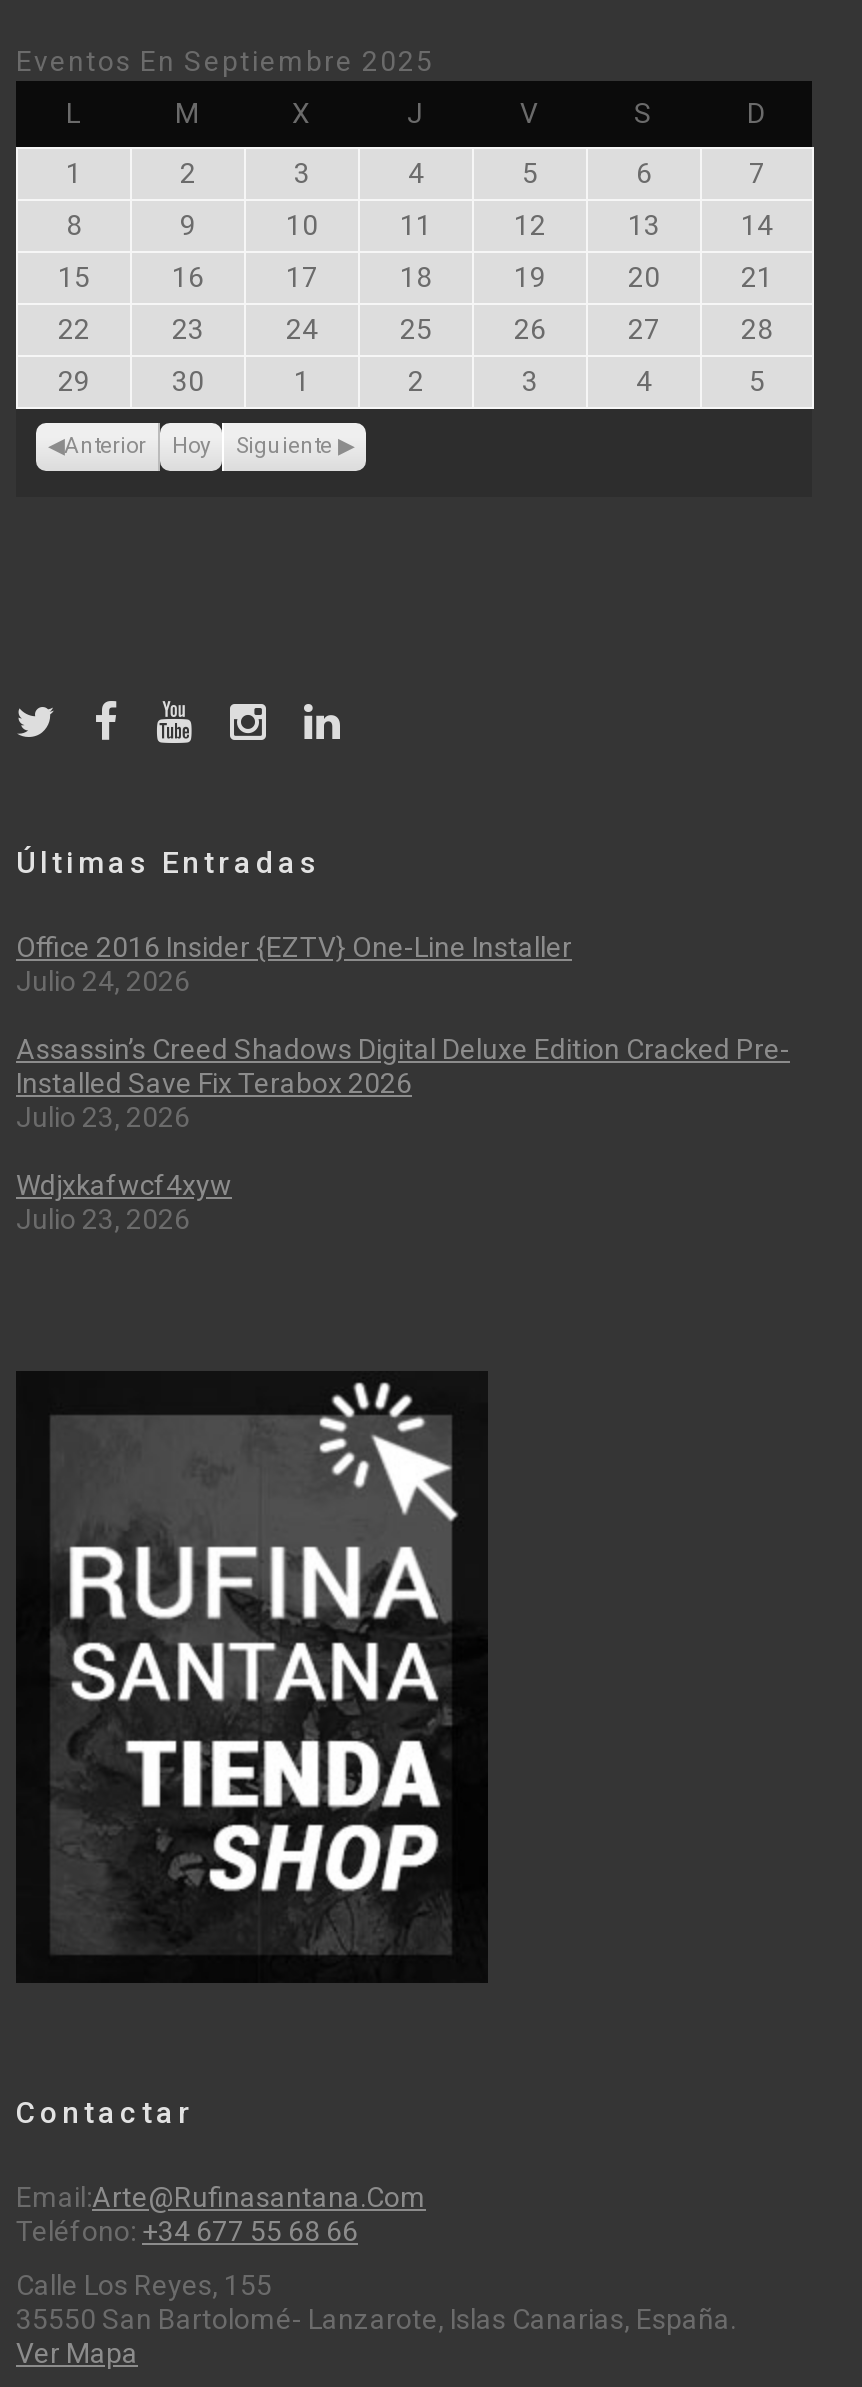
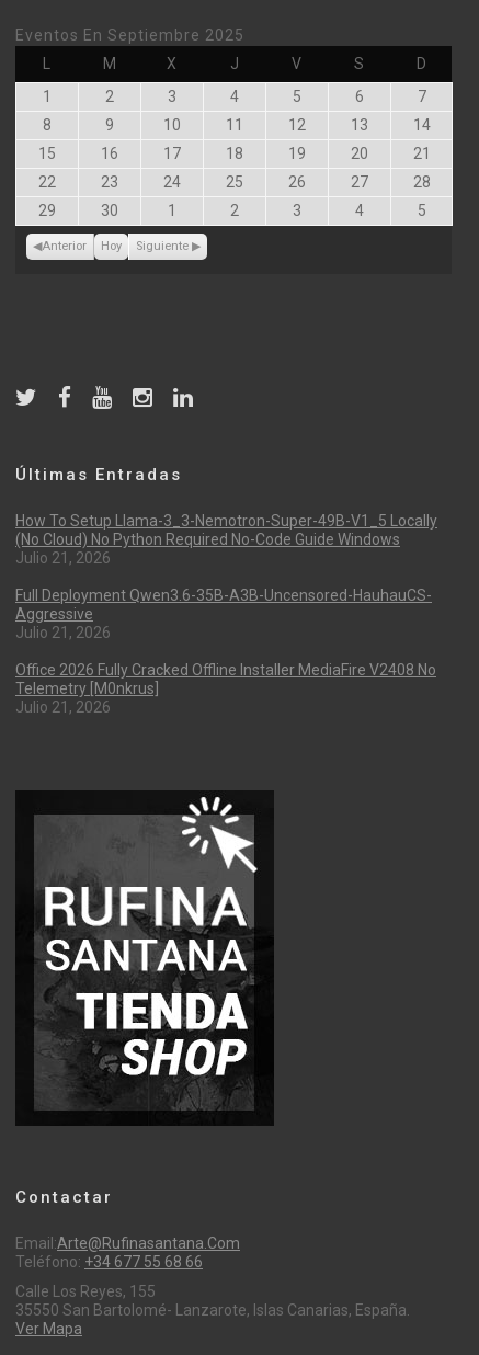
- Office 2016 Insider {EZTV} One-Line Installer
- Julio 24, 2026
+ How To Setup Llama-3_3-Nemotron-Super-49B-V1_5 Locally
+ (No Cloud) No Python Required No-Code Guide Windows
+ Julio 21, 2026

- Assassin’s Creed Shadows Digital Deluxe Edition Cracked Pre-
- Installed Save Fix Terabox 2026
- Julio 23, 2026
+ Full Deployment Qwen3.6-35B-A3B-Uncensored-HauhauCS-
+ Aggressive
+ Julio 21, 2026

- Wdjxkafwcf4xyw
- Julio 23, 2026
+ Office 2026 Fully Cracked Offline Installer MediaFire V2408 No
+ Telemetry [m0nkrus]
+ Julio 21, 2026
